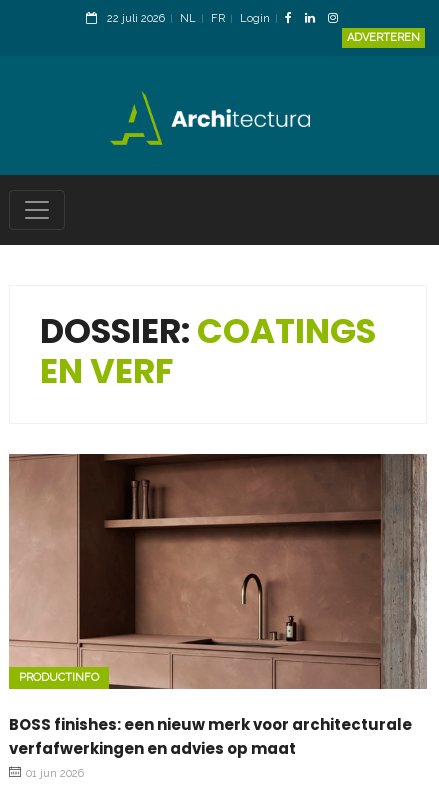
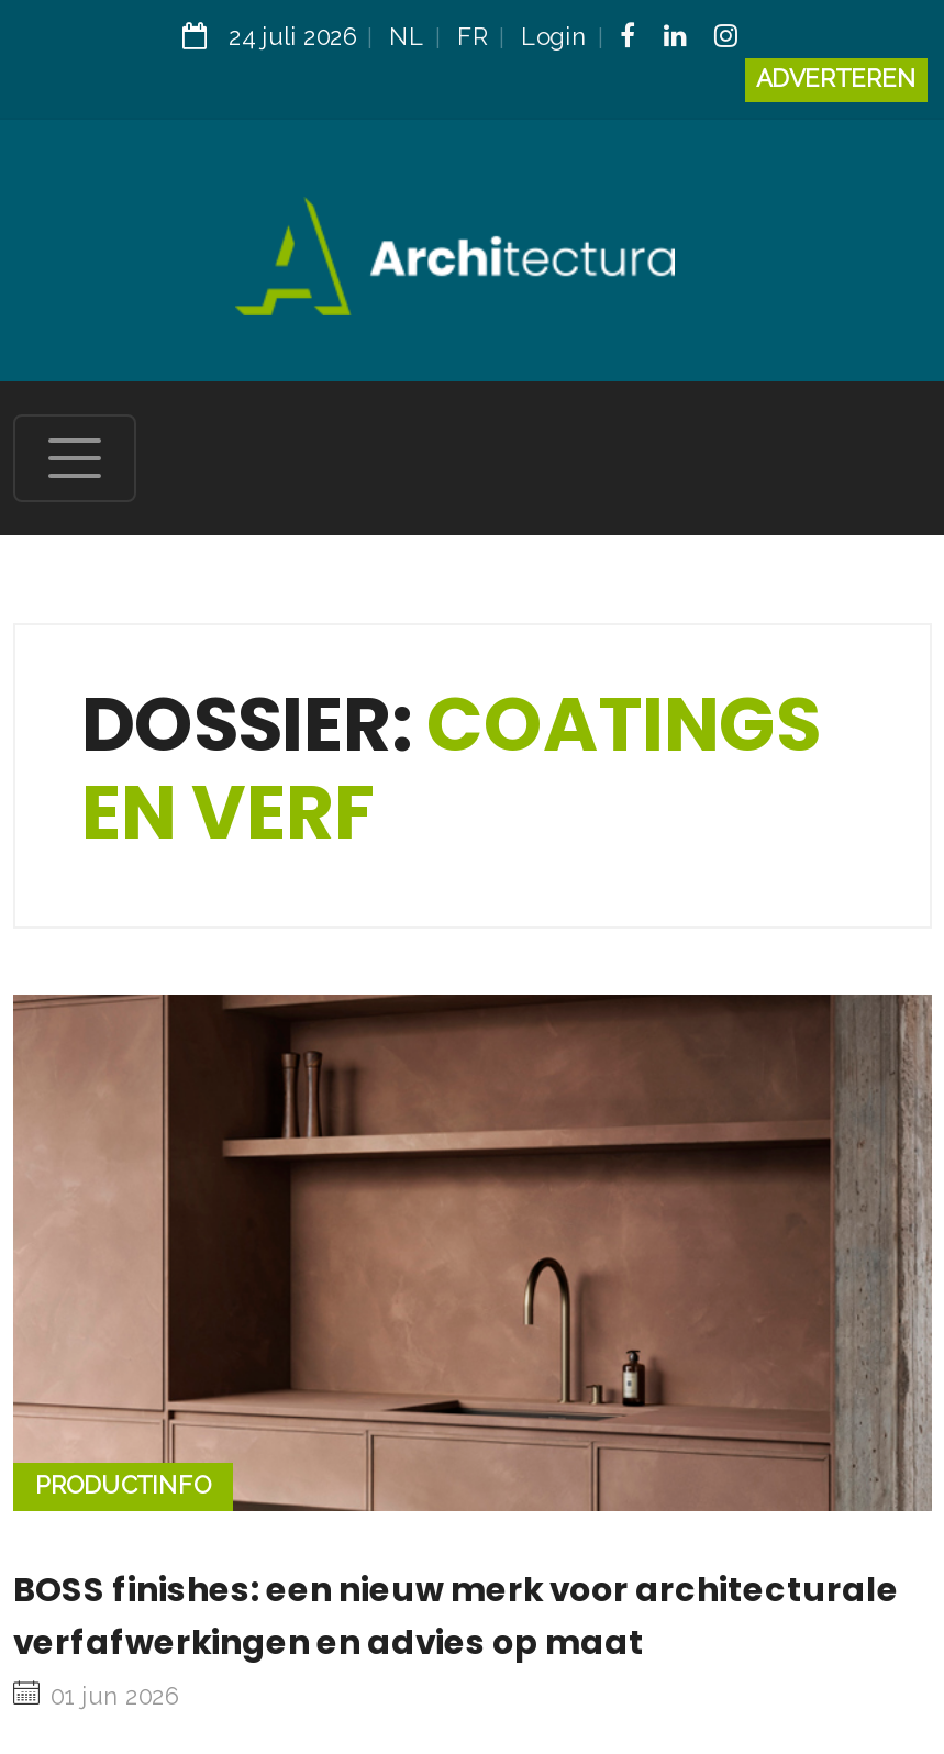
- 22 juli 2026 NL FR Login
+ 24 juli 2026 NL FR Login
